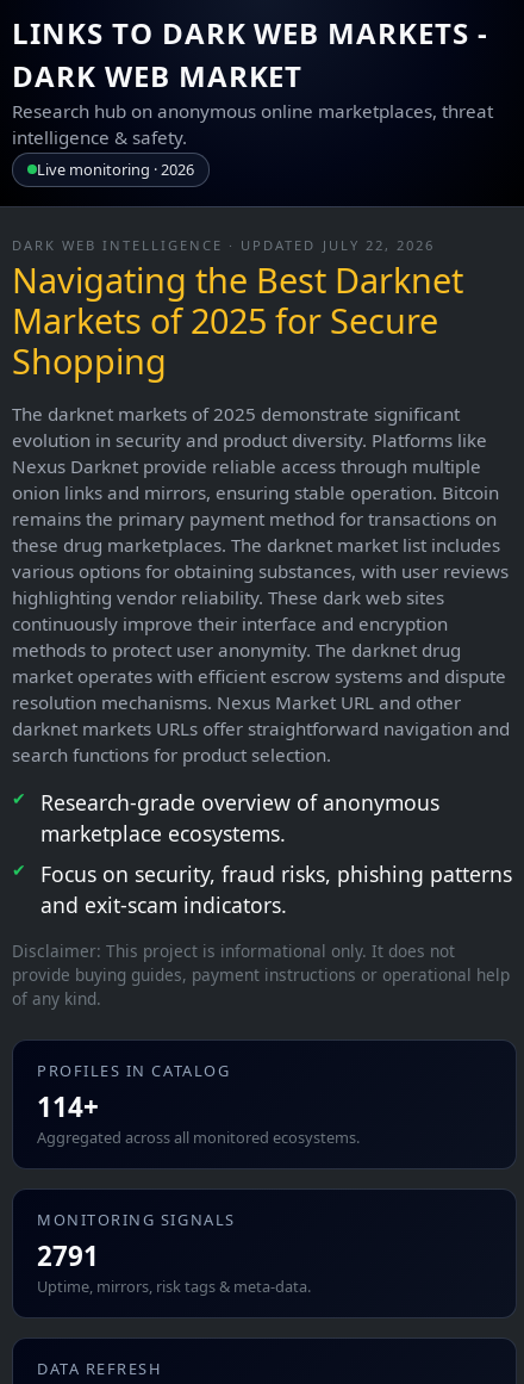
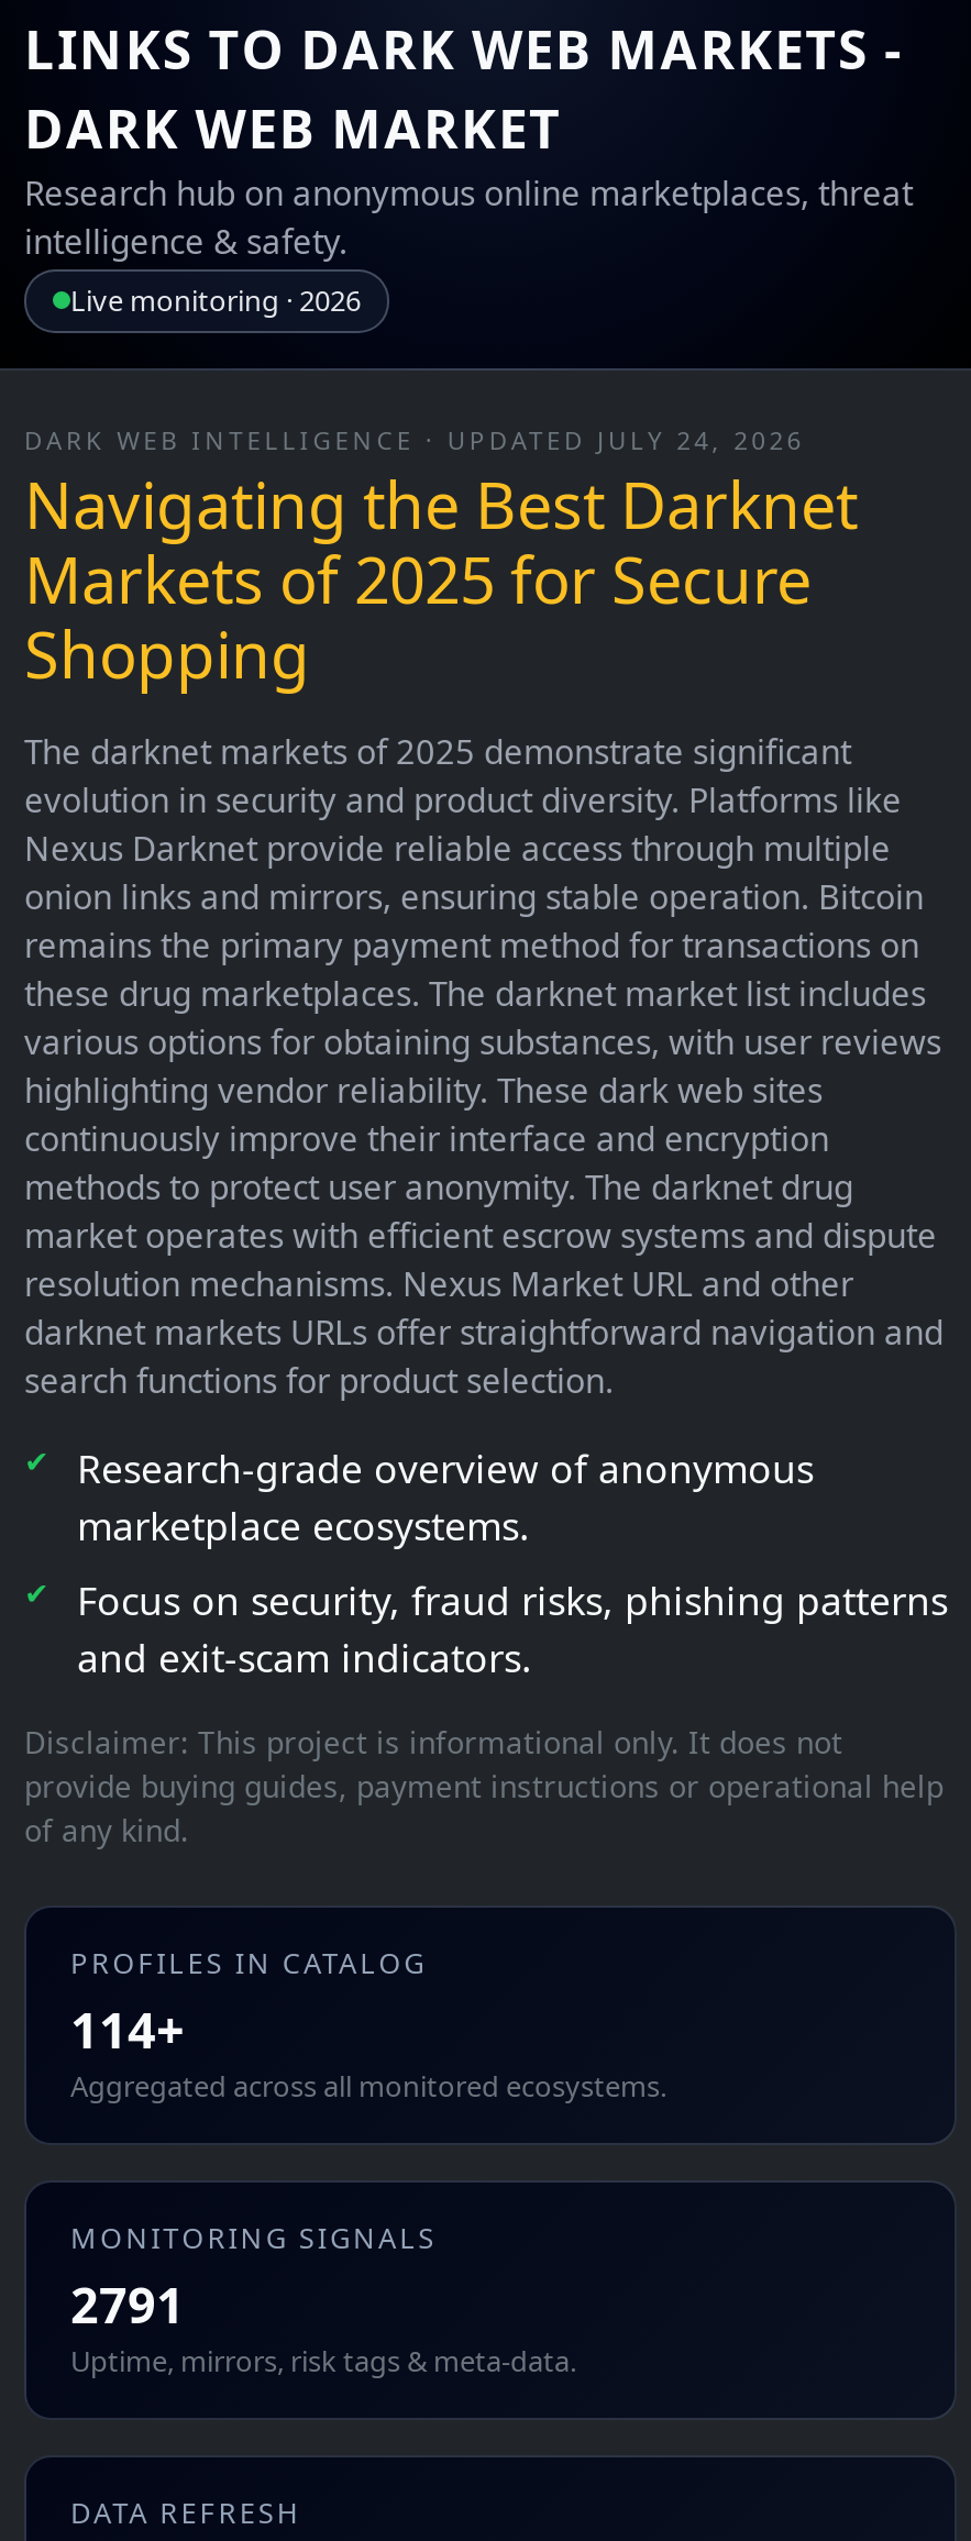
- DARK WEB INTELLIGENCE · UPDATED JULY 22, 2026
+ DARK WEB INTELLIGENCE · UPDATED JULY 24, 2026
